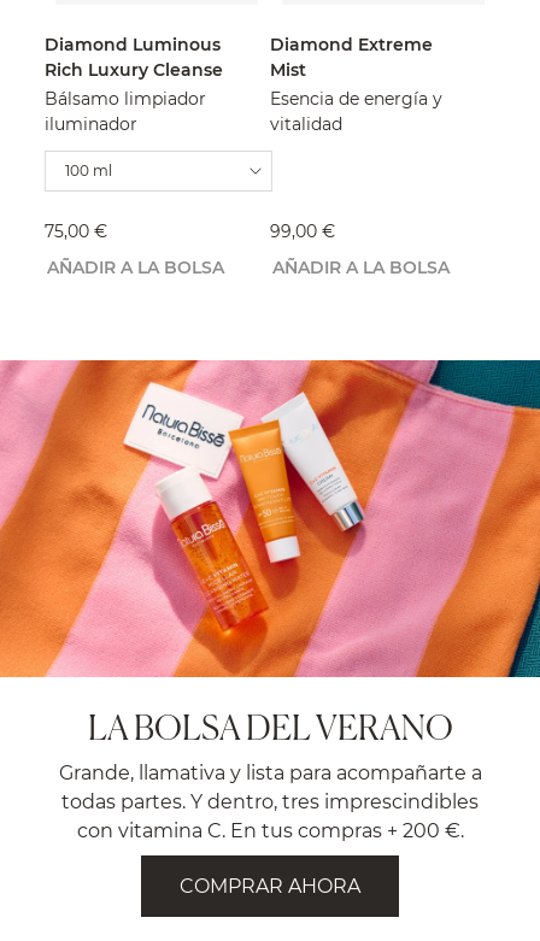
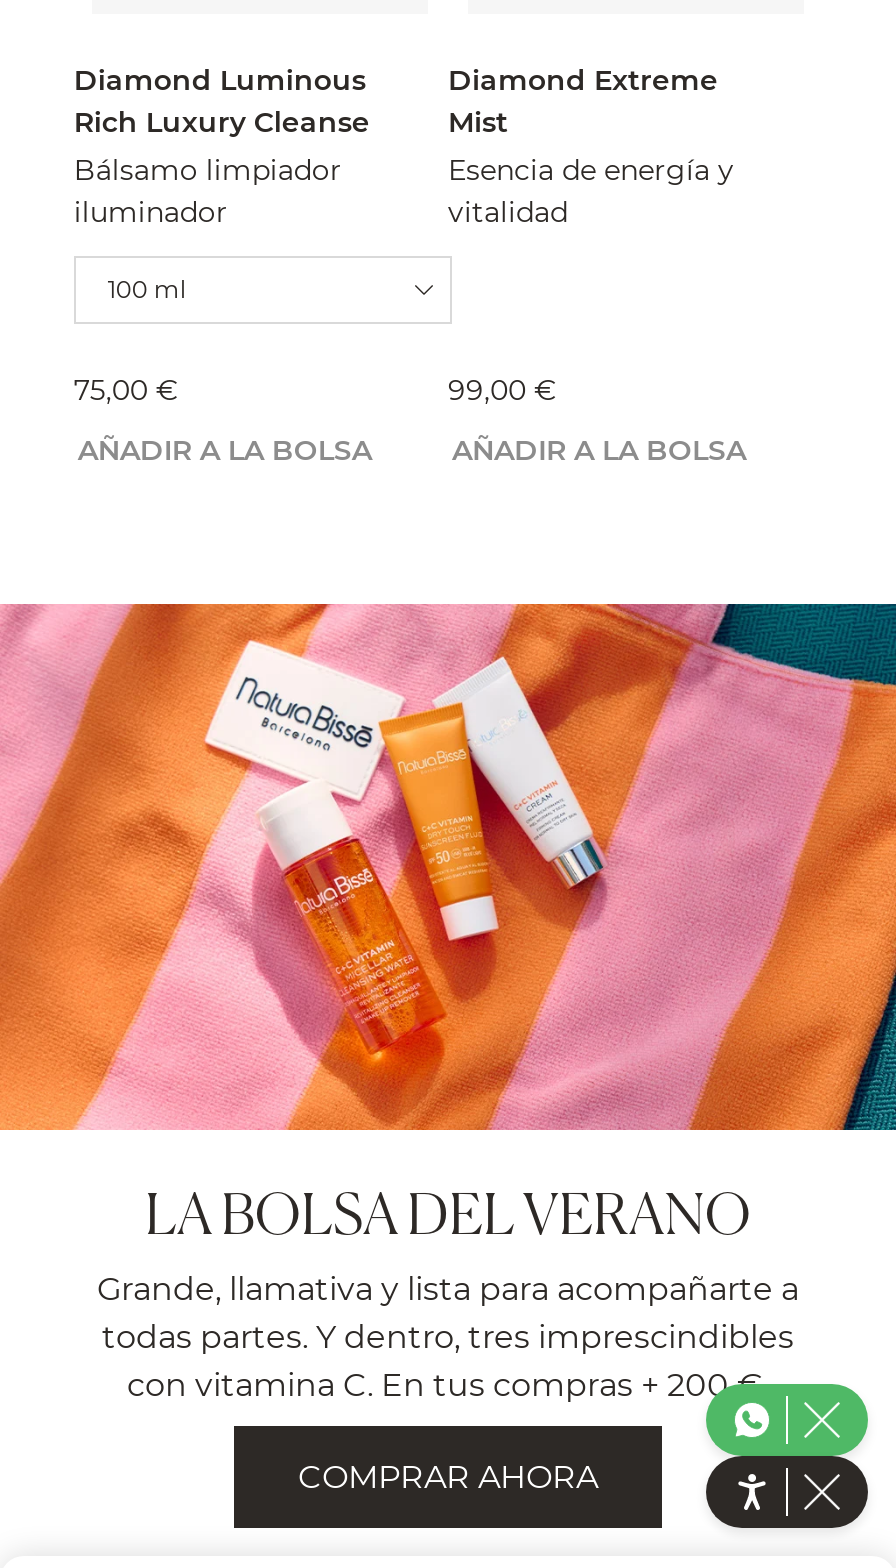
+ [image]
